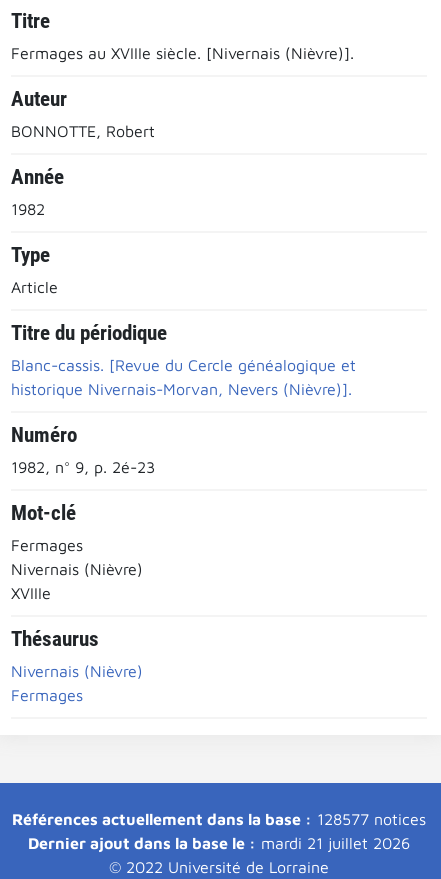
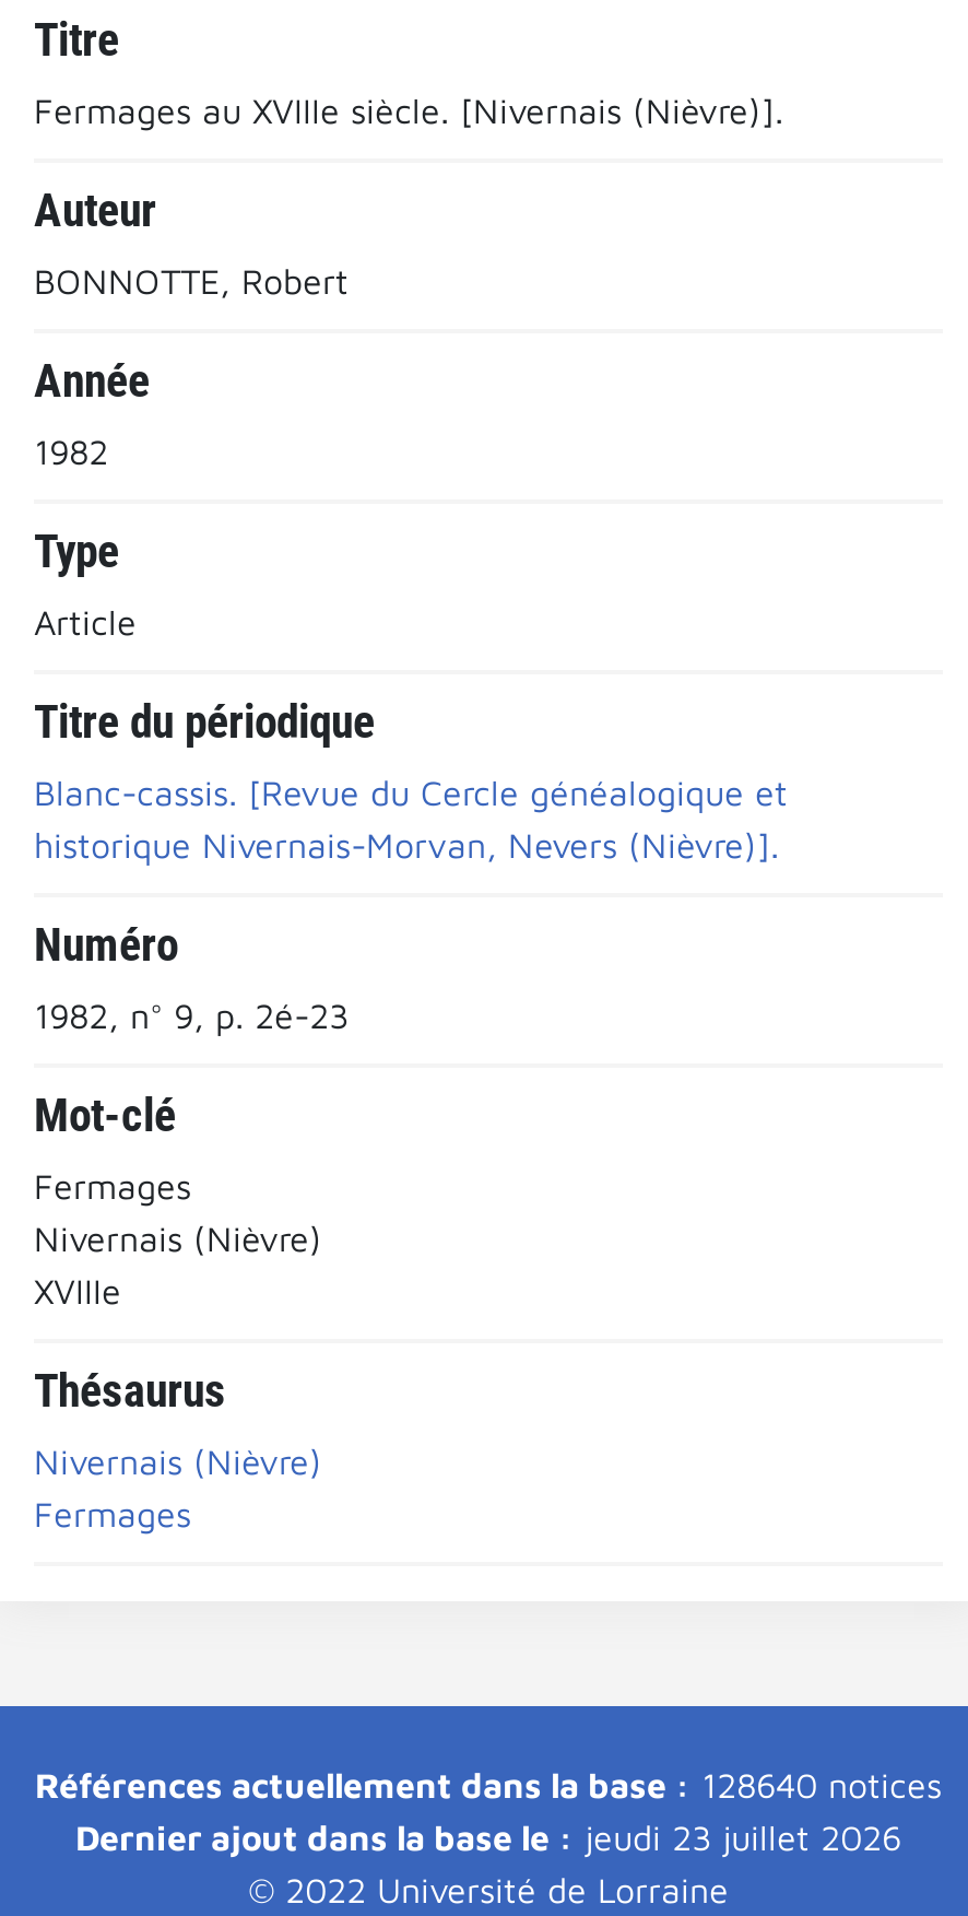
- Références actuellement dans la base : 128577 notices
+ Références actuellement dans la base : 128640 notices

- Dernier ajout dans la base le : mardi 21 juillet 2026
+ Dernier ajout dans la base le : jeudi 23 juillet 2026
